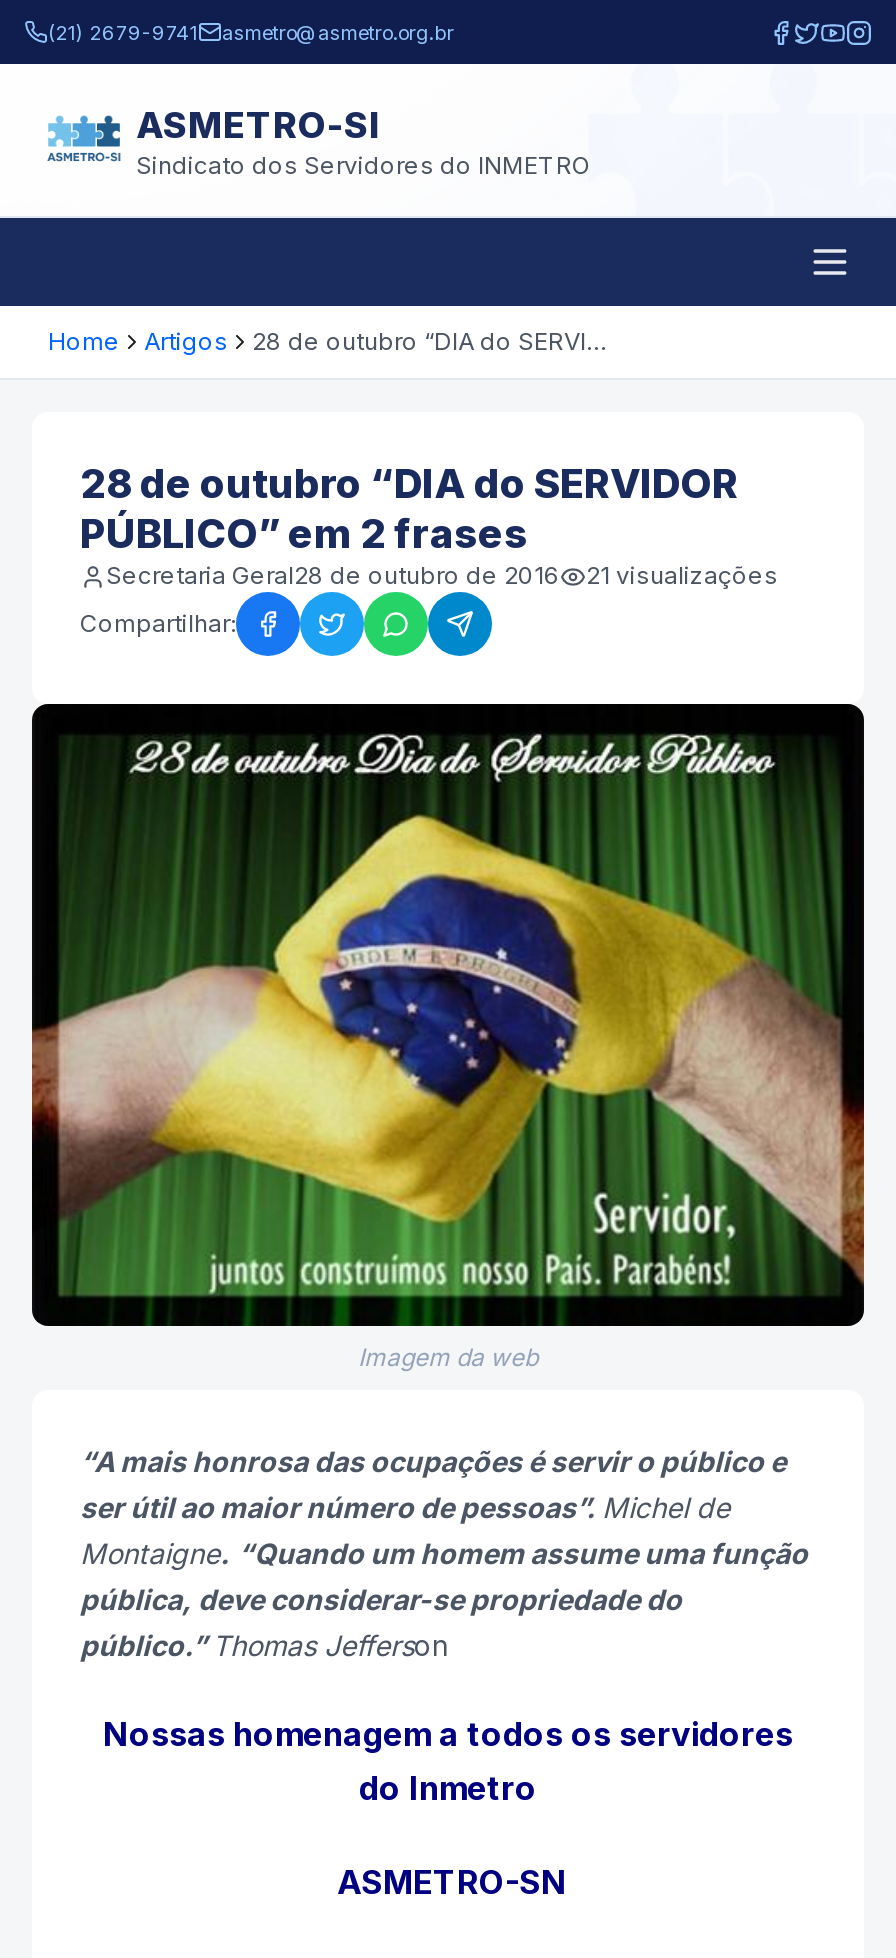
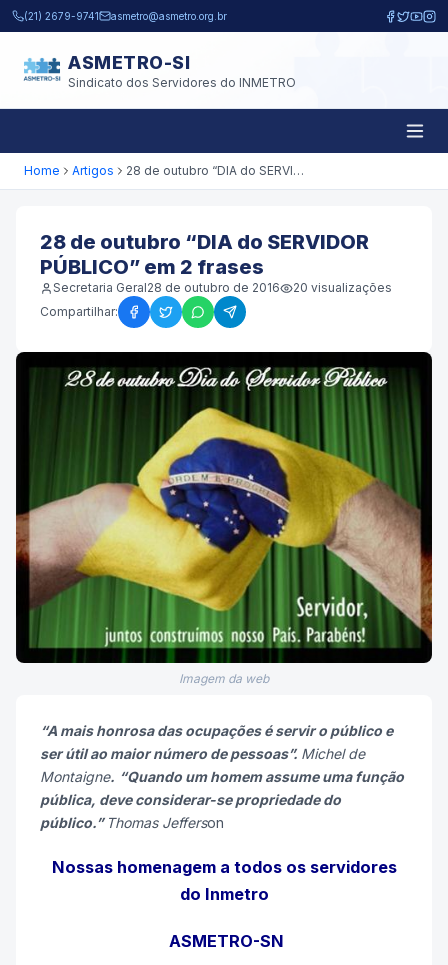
- 21 visualizações
+ 20 visualizações
